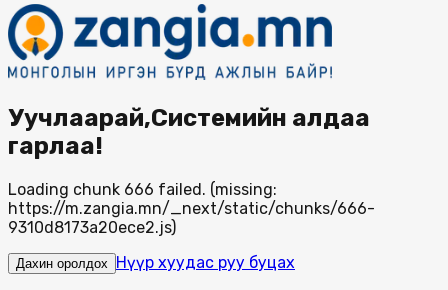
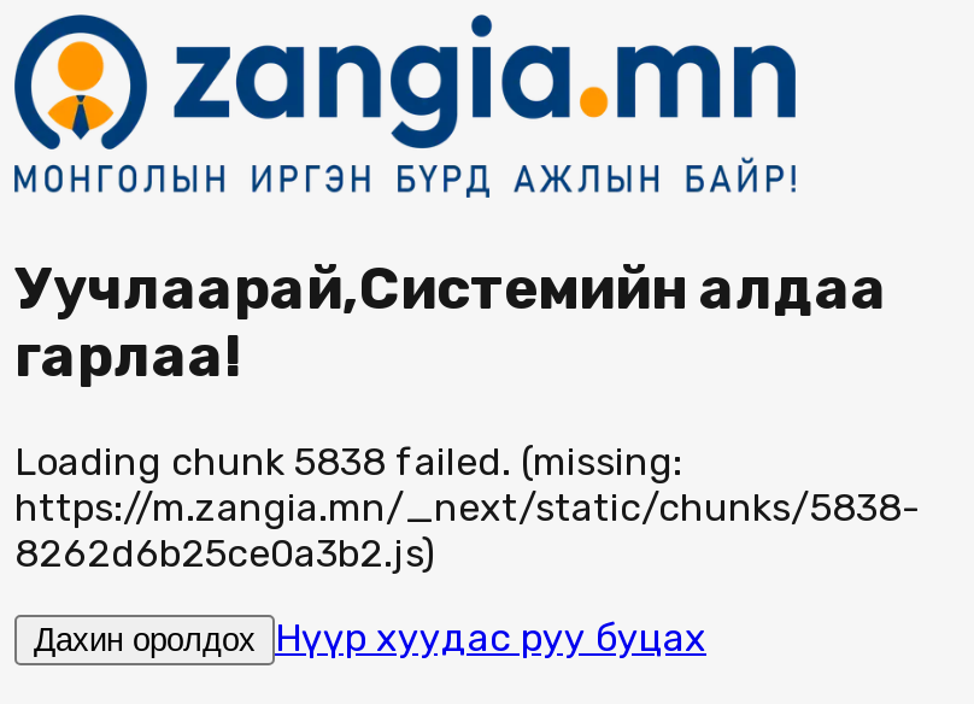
- Loading chunk 666 failed. (missing:
- https://m.zangia.mn/_next/static/chunks/666-
- 9310d8173a20ece2.js)
+ Loading chunk 5838 failed. (missing:
+ https://m.zangia.mn/_next/static/chunks/5838-
+ 8262d6b25ce0a3b2.js)
